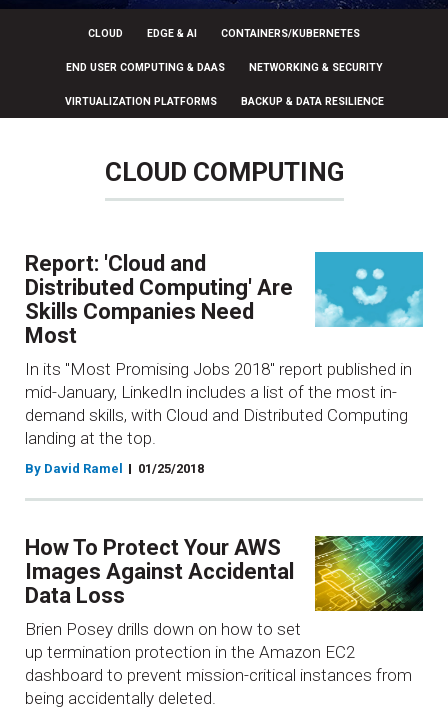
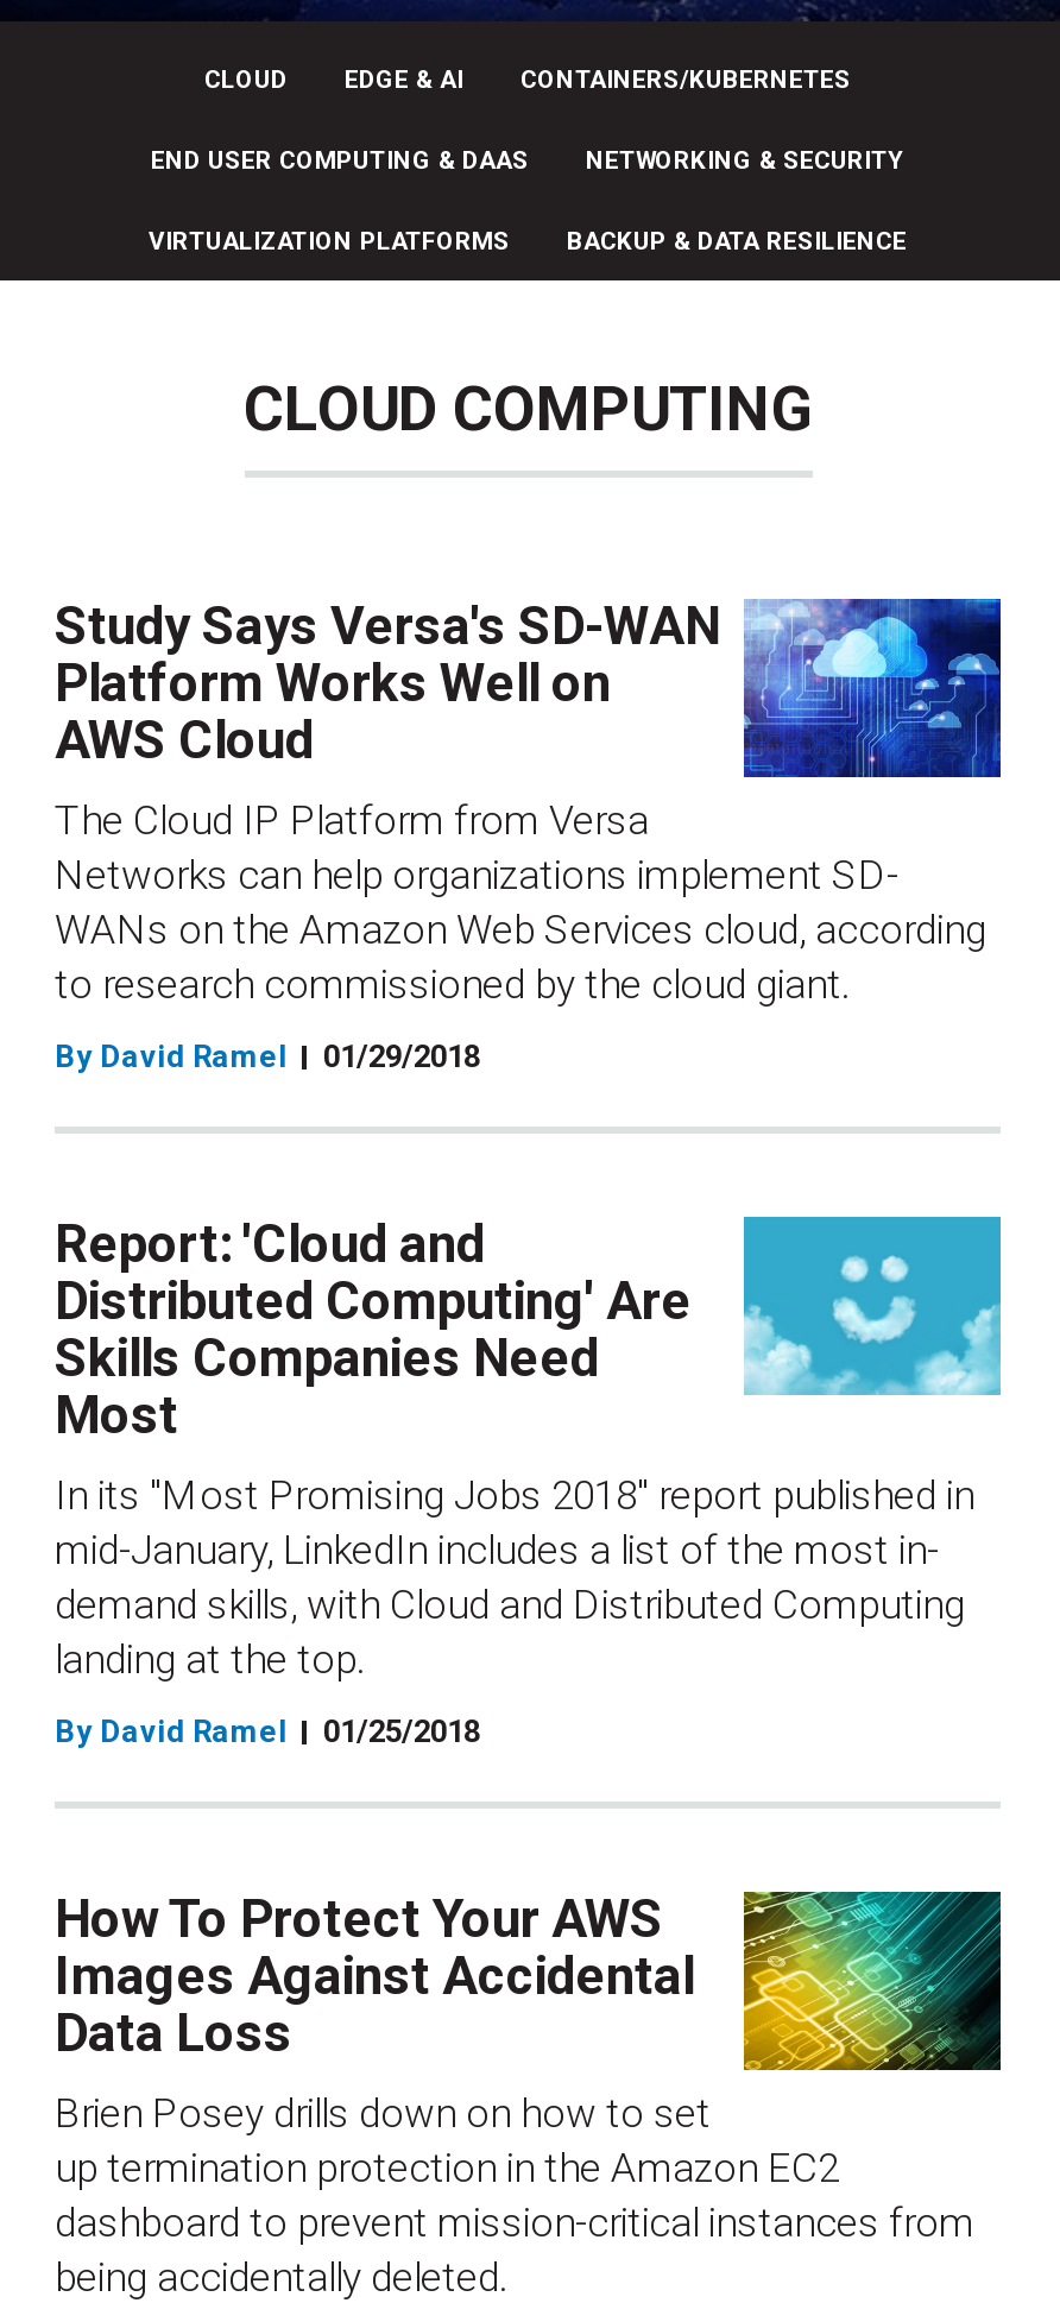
+ [image]
+ Study Says Versa's SD-WAN
+ Platform Works Well on
+ AWS Cloud
+ The Cloud IP Platform from Versa
+ Networks can help organizations implement SD-
+ WANs on the Amazon Web Services cloud, according
+ to research commissioned by the cloud giant.
+ By David Ramel
+ 01/29/2018
